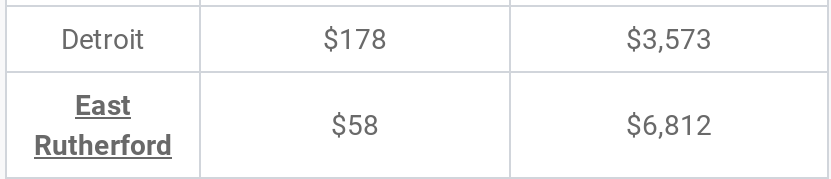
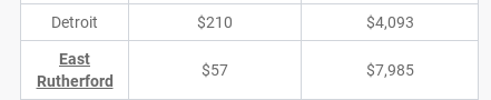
- $178
+ $210

- $3,573
+ $4,093

- $58
+ $57

- $6,812
+ $7,985
